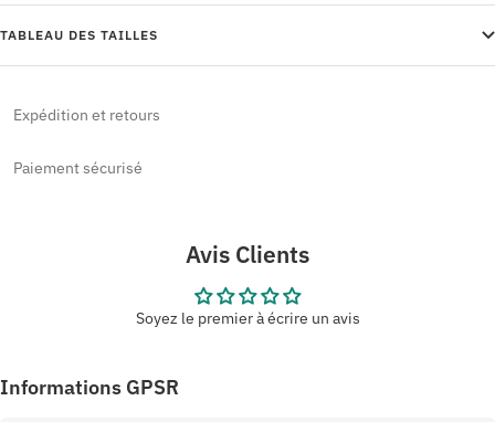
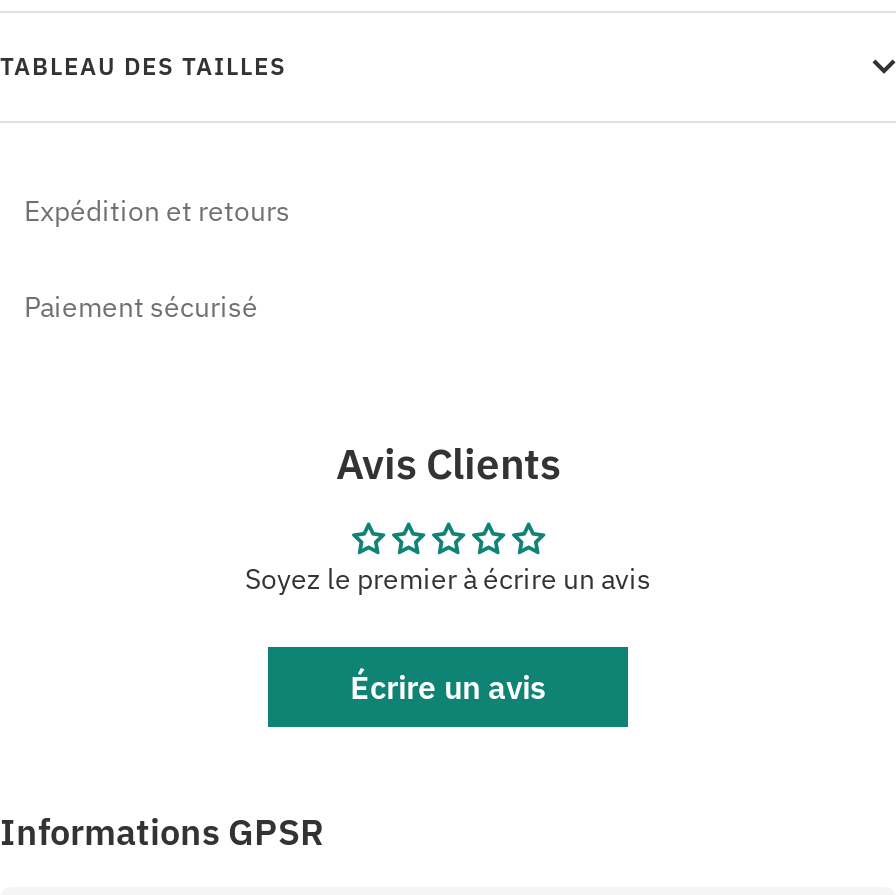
+ Écrire un avis
